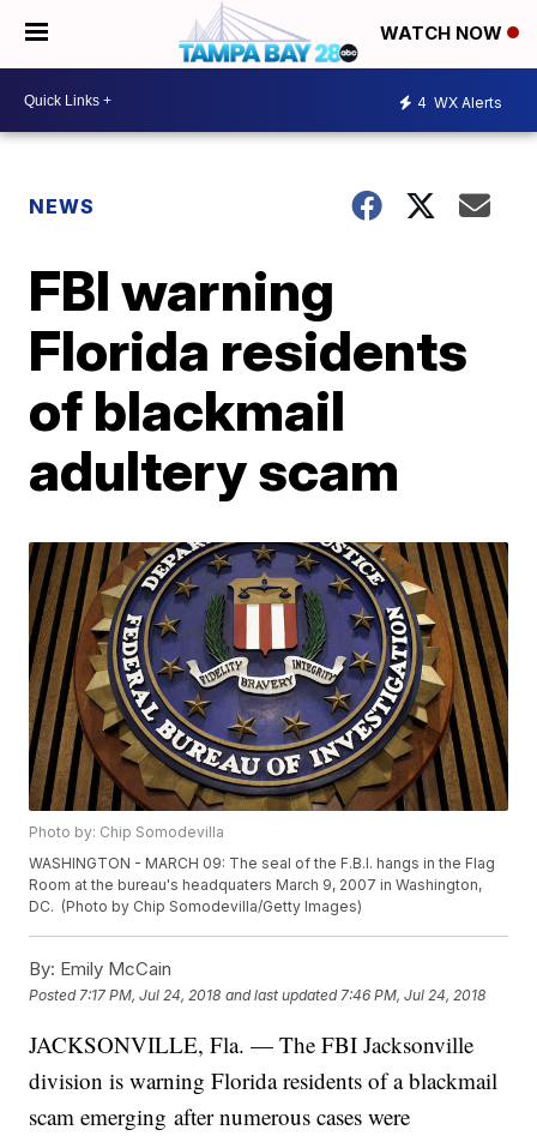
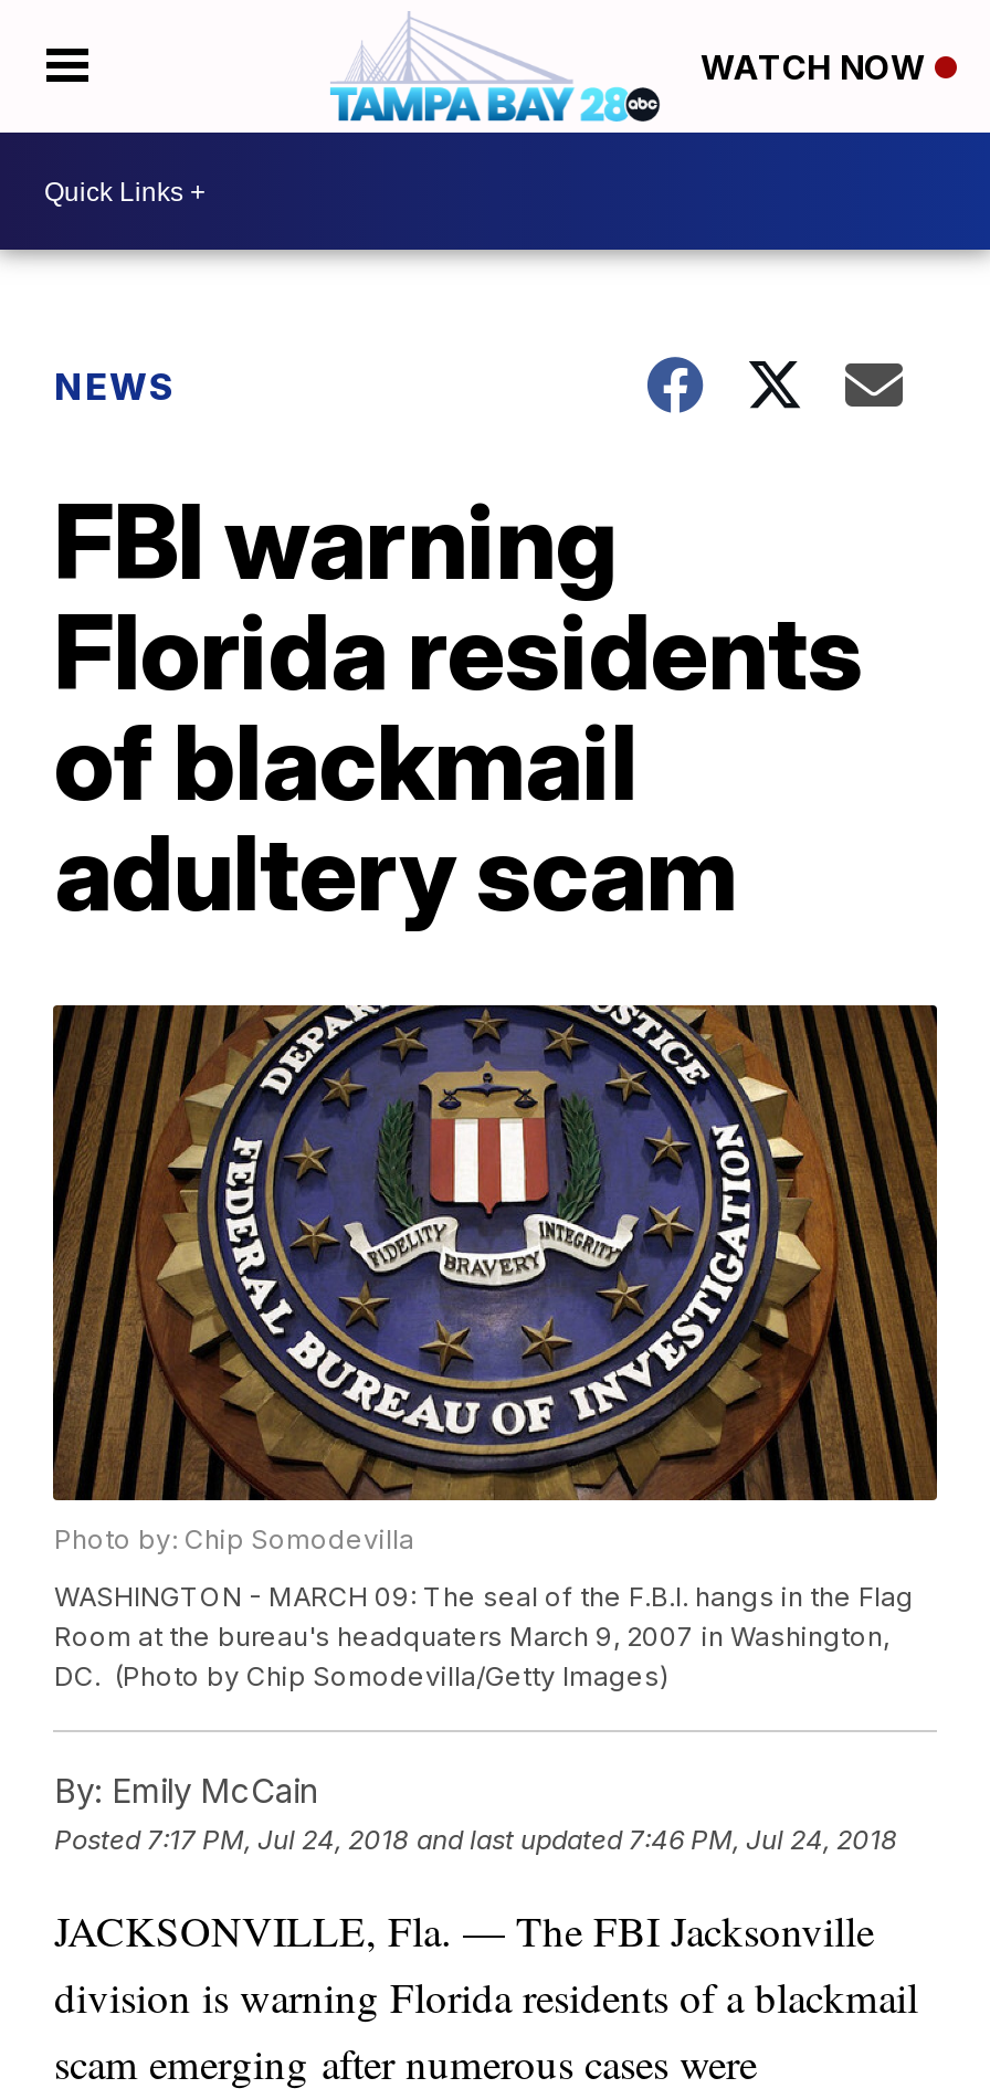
- 4 WX Alerts
